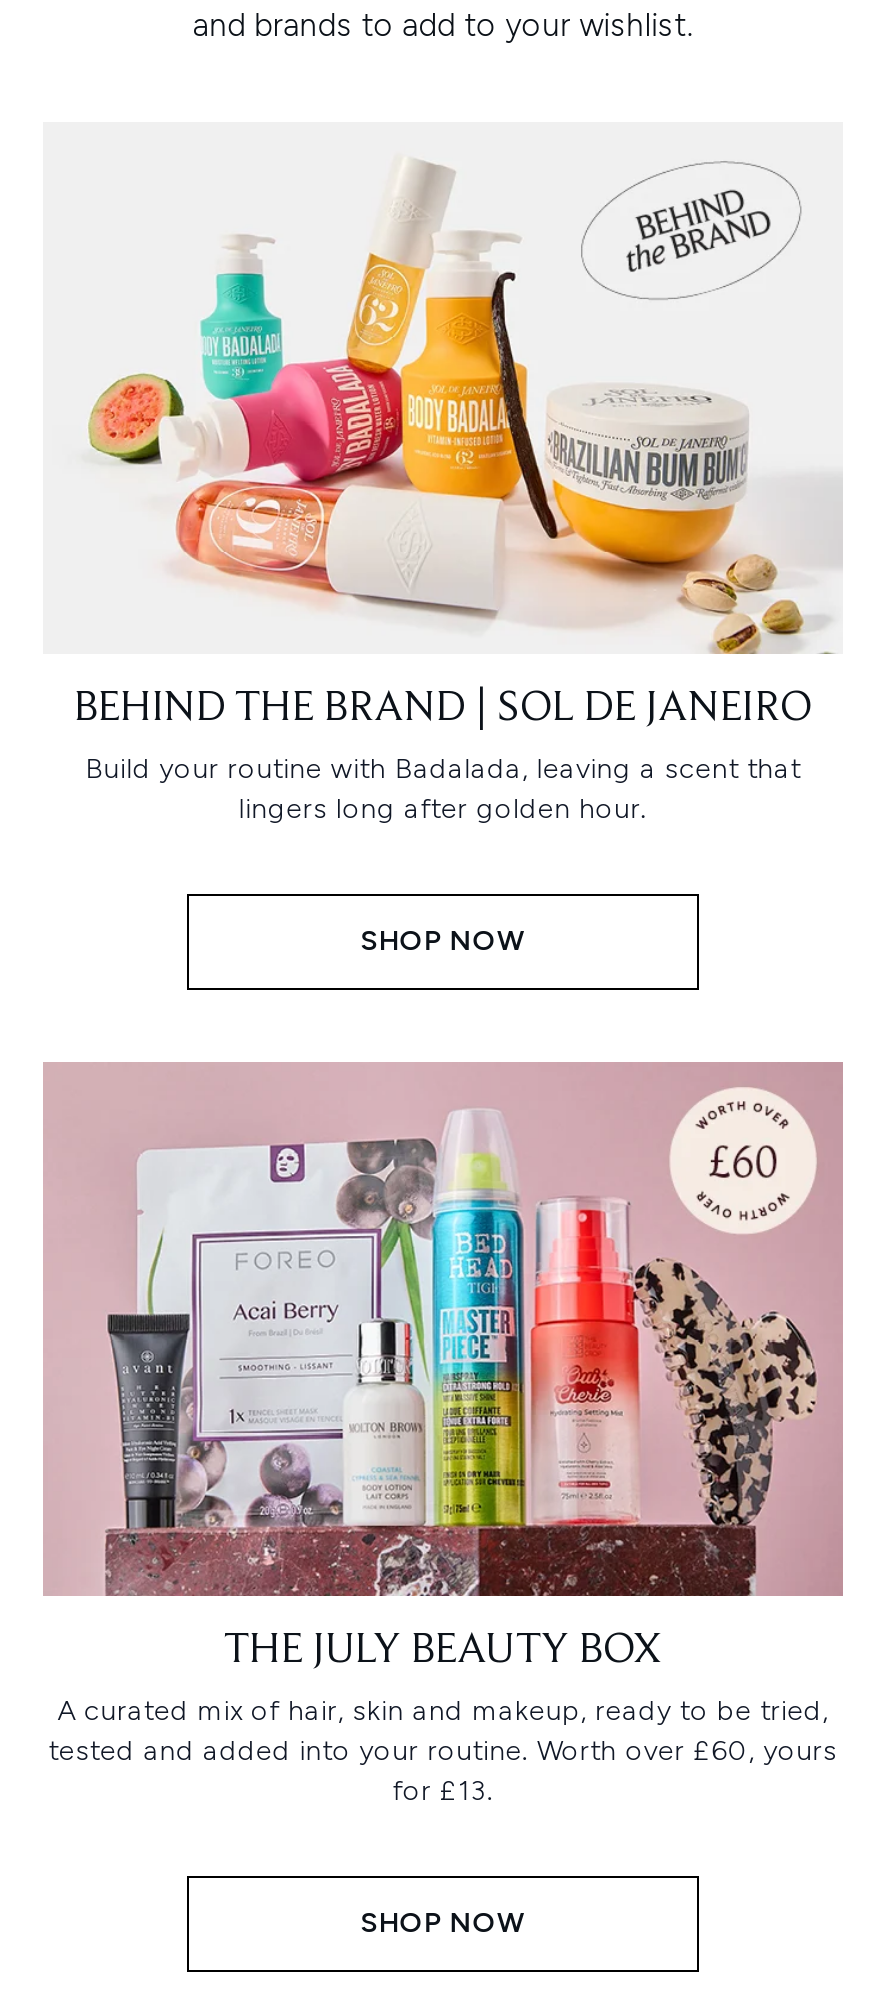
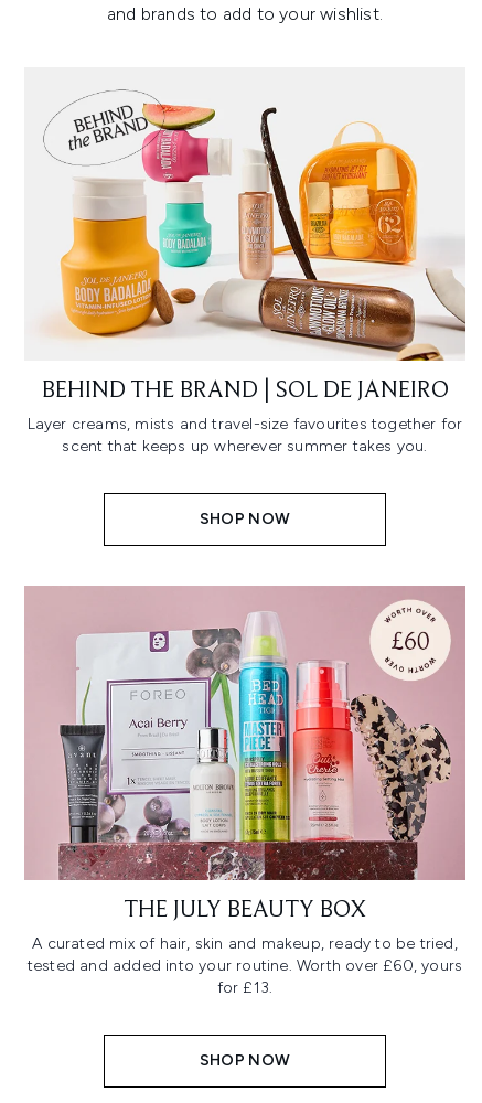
- [image]
+ [image]

- Build your routine with Badalada, leaving a scent that
- lingers long after golden hour.
+ Layer creams, mists and travel-size favourites together for
+ scent that keeps up wherever summer takes you.
